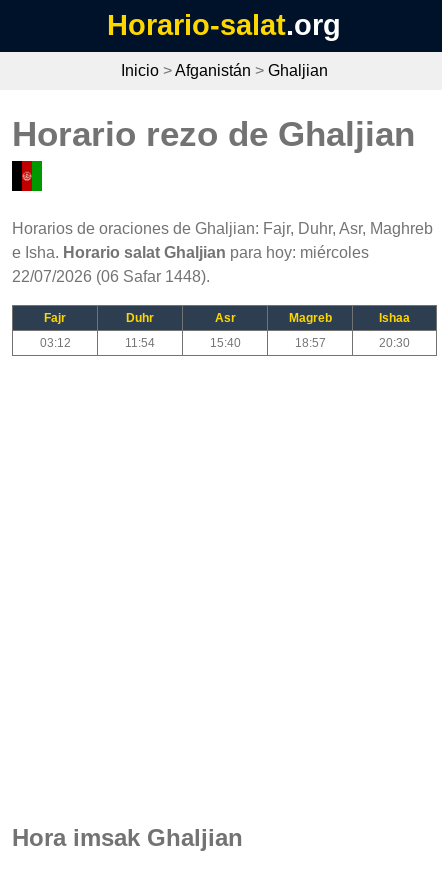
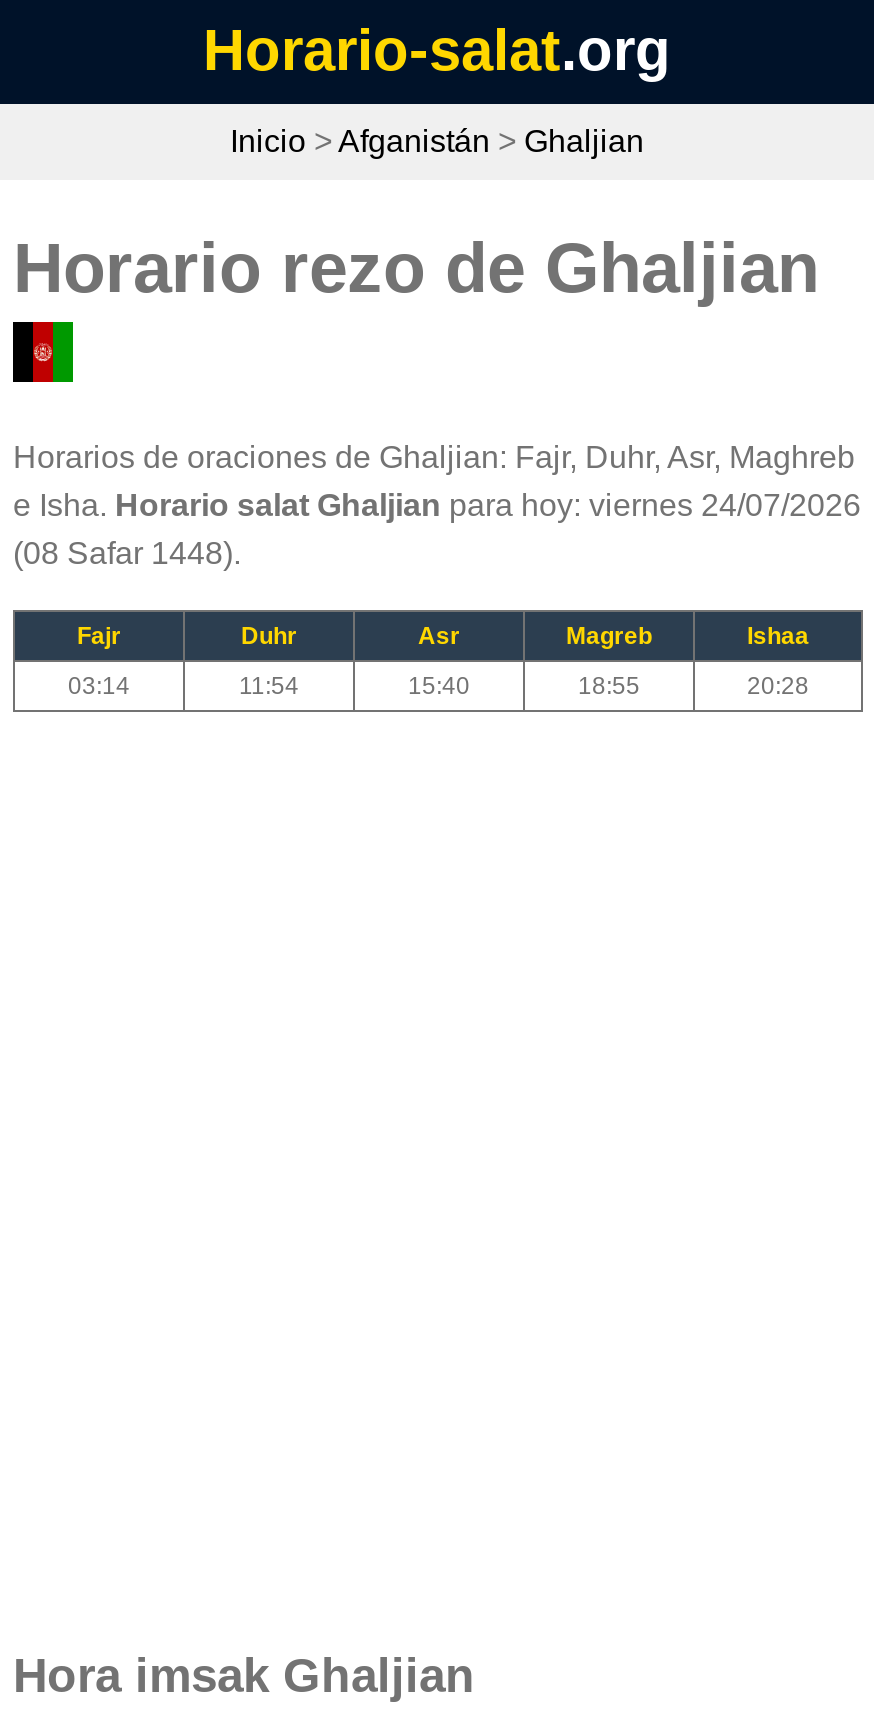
- e Isha. Horario salat Ghaljian para hoy: miércoles
- 22/07/2026 (06 Safar 1448).
+ e Isha. Horario salat Ghaljian para hoy: viernes 24/07/2026
+ (08 Safar 1448).

- 03:12
+ 03:14

- 18:57
+ 18:55

- 20:30
+ 20:28
